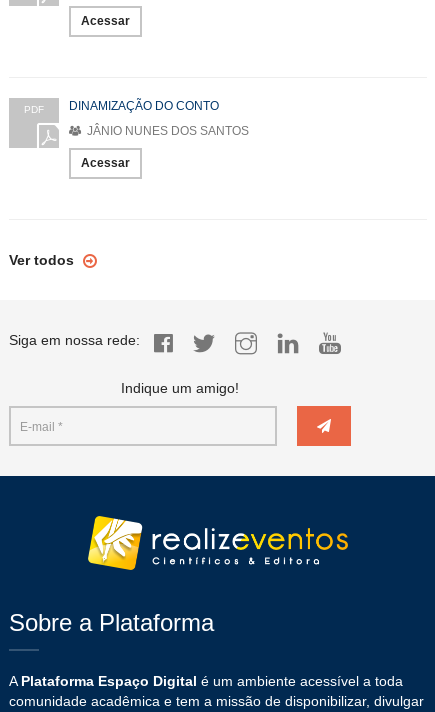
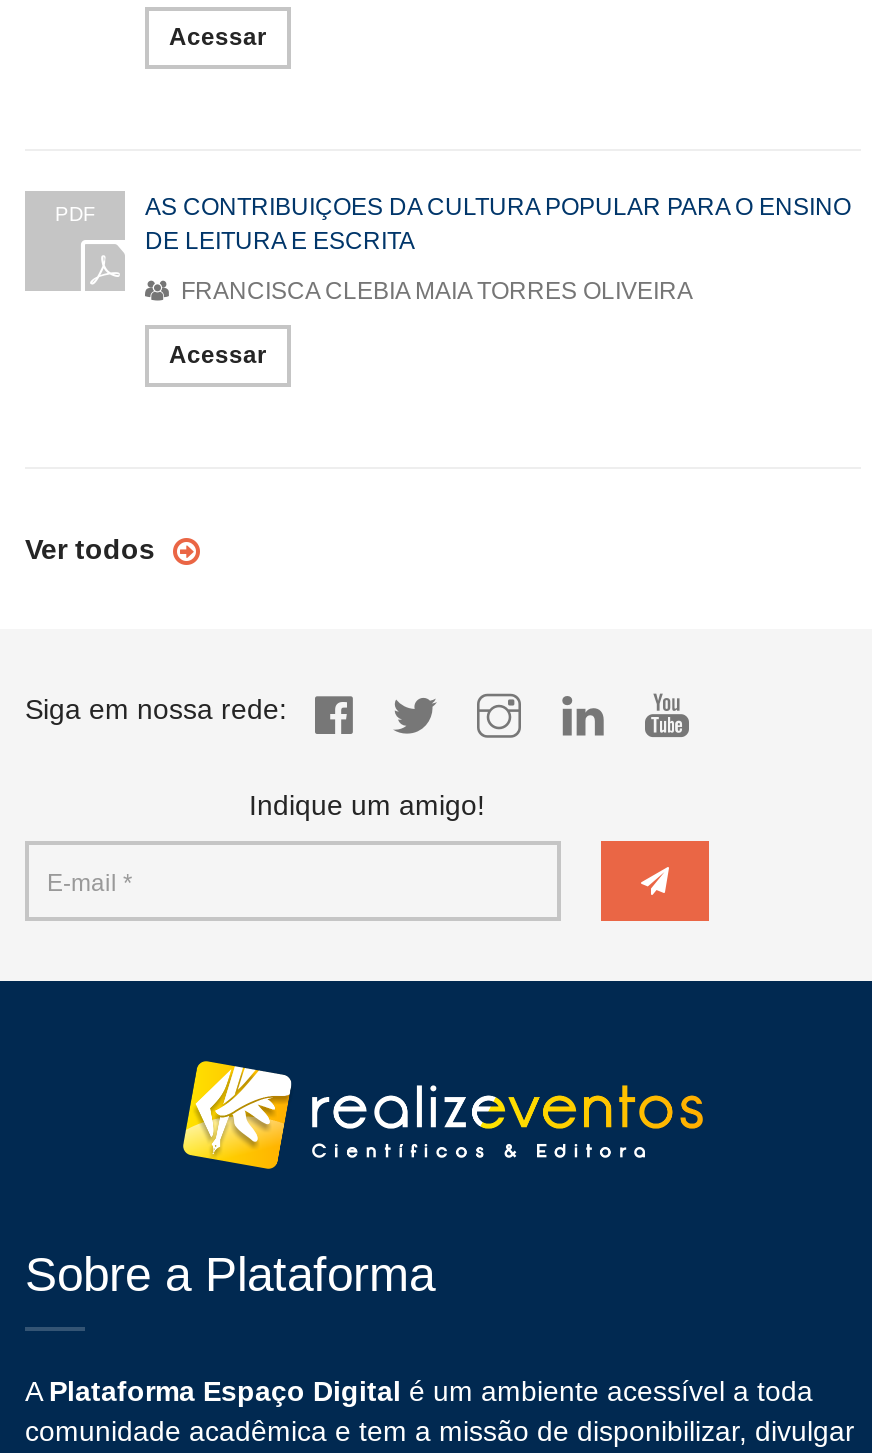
- DINAMIZAÇÃO DO CONTO
+ AS CONTRIBUIÇOES DA CULTURA POPULAR PARA O ENSINO
+ DE LEITURA E ESCRITA

- JÂNIO NUNES DOS SANTOS
+ FRANCISCA CLEBIA MAIA TORRES OLIVEIRA
